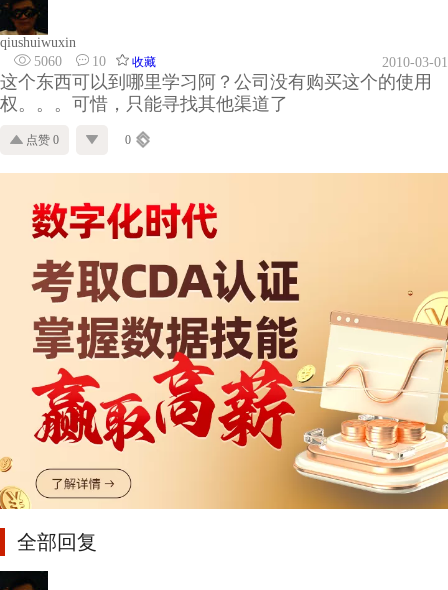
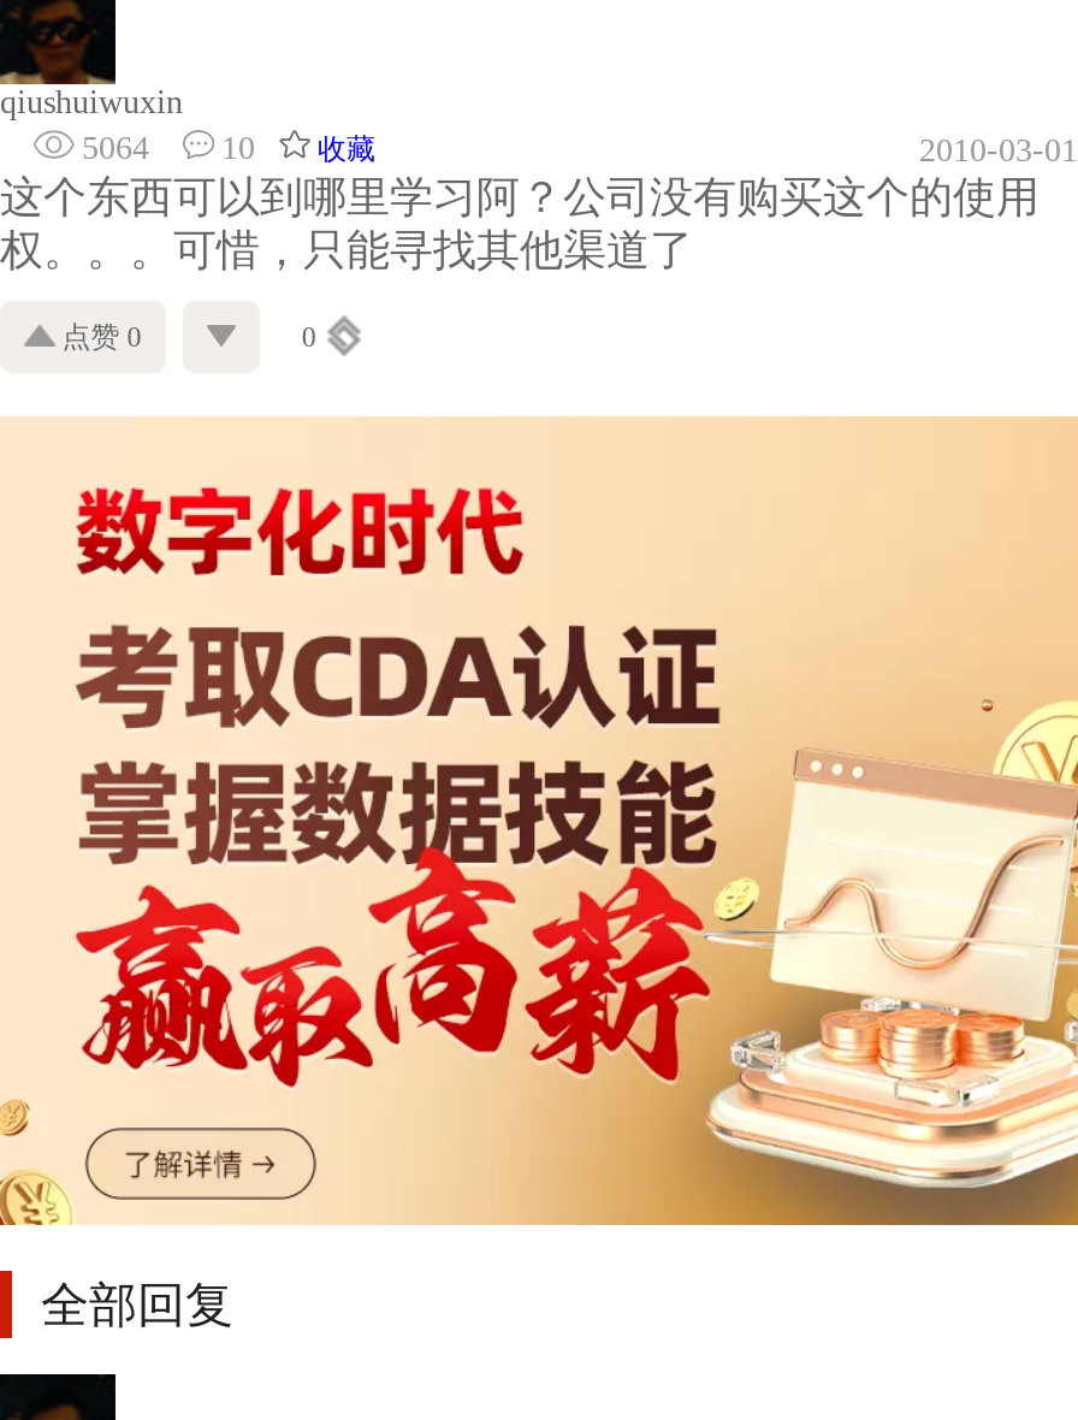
- 5060 10 收藏
+ 5064 10 收藏
